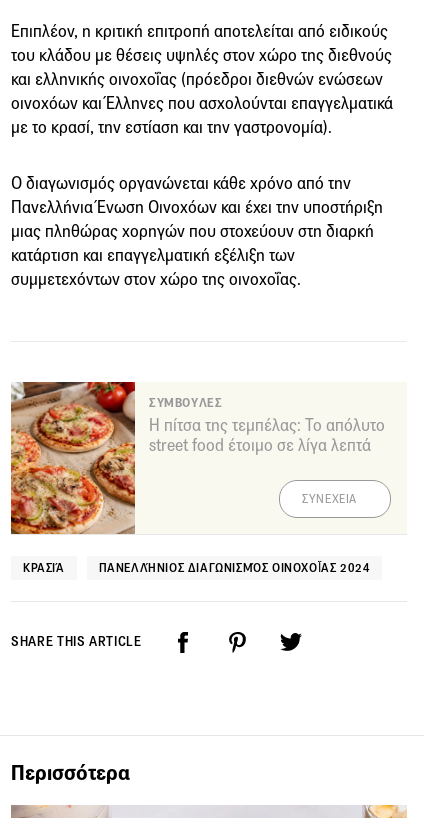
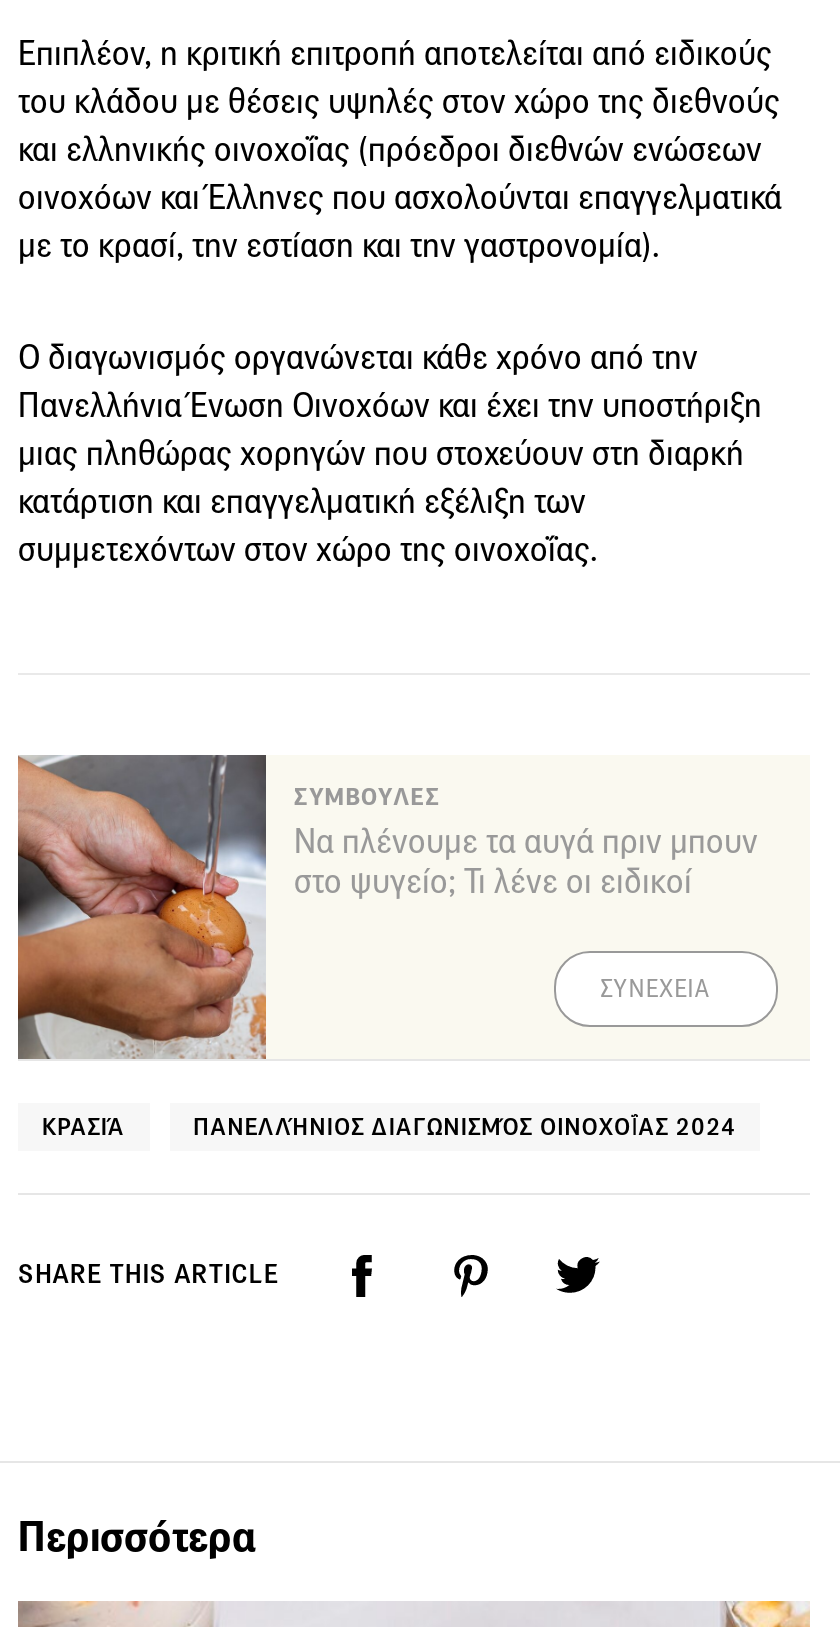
- [image]
- Η πίτσα της τεμπέλας: Το απόλυτο
- street food έτοιμο σε λίγα λεπτά
+ [image]
+ Να πλένουμε τα αυγά πριν μπουν
+ στο ψυγείο; Τι λένε οι ειδικοί
